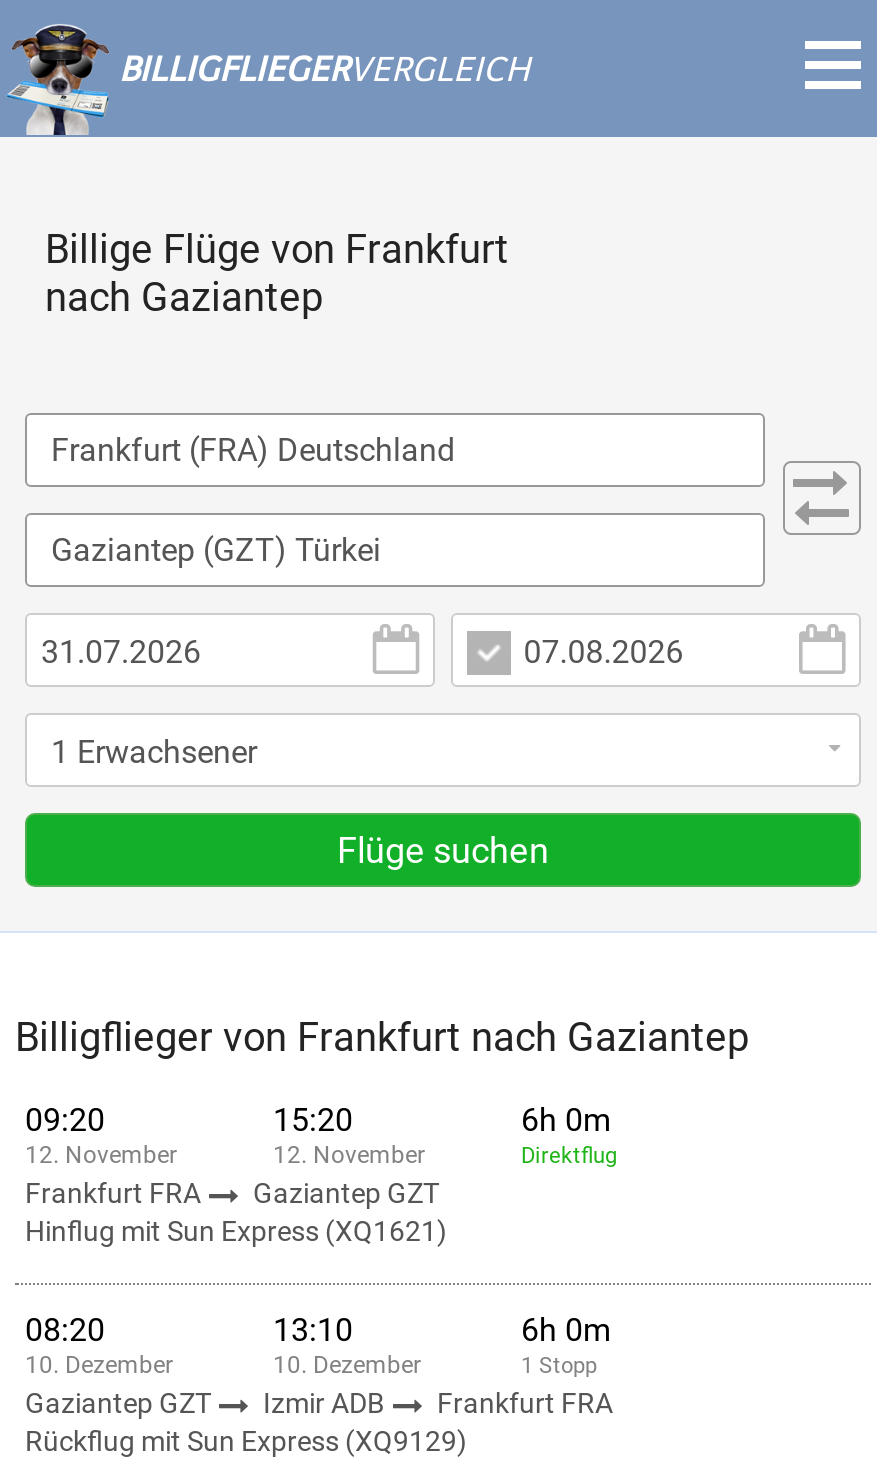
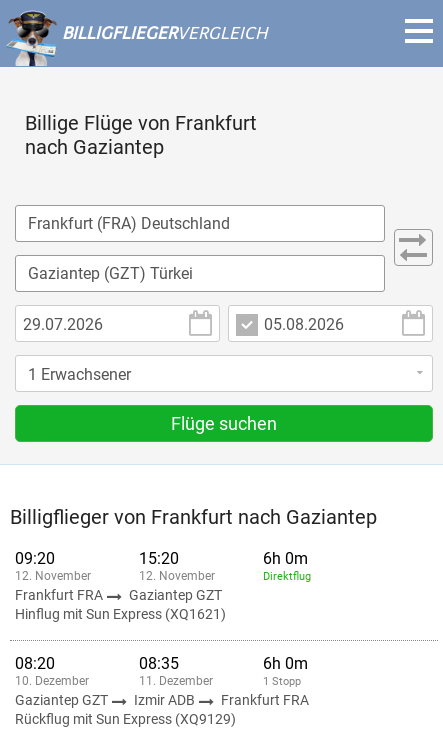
- 13:10
+ 08:35

- 10. Dezember
+ 11. Dezember
